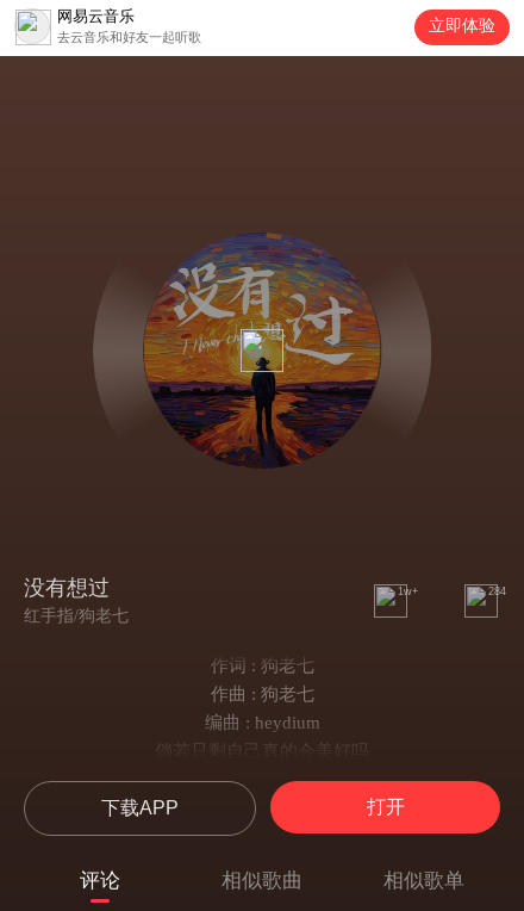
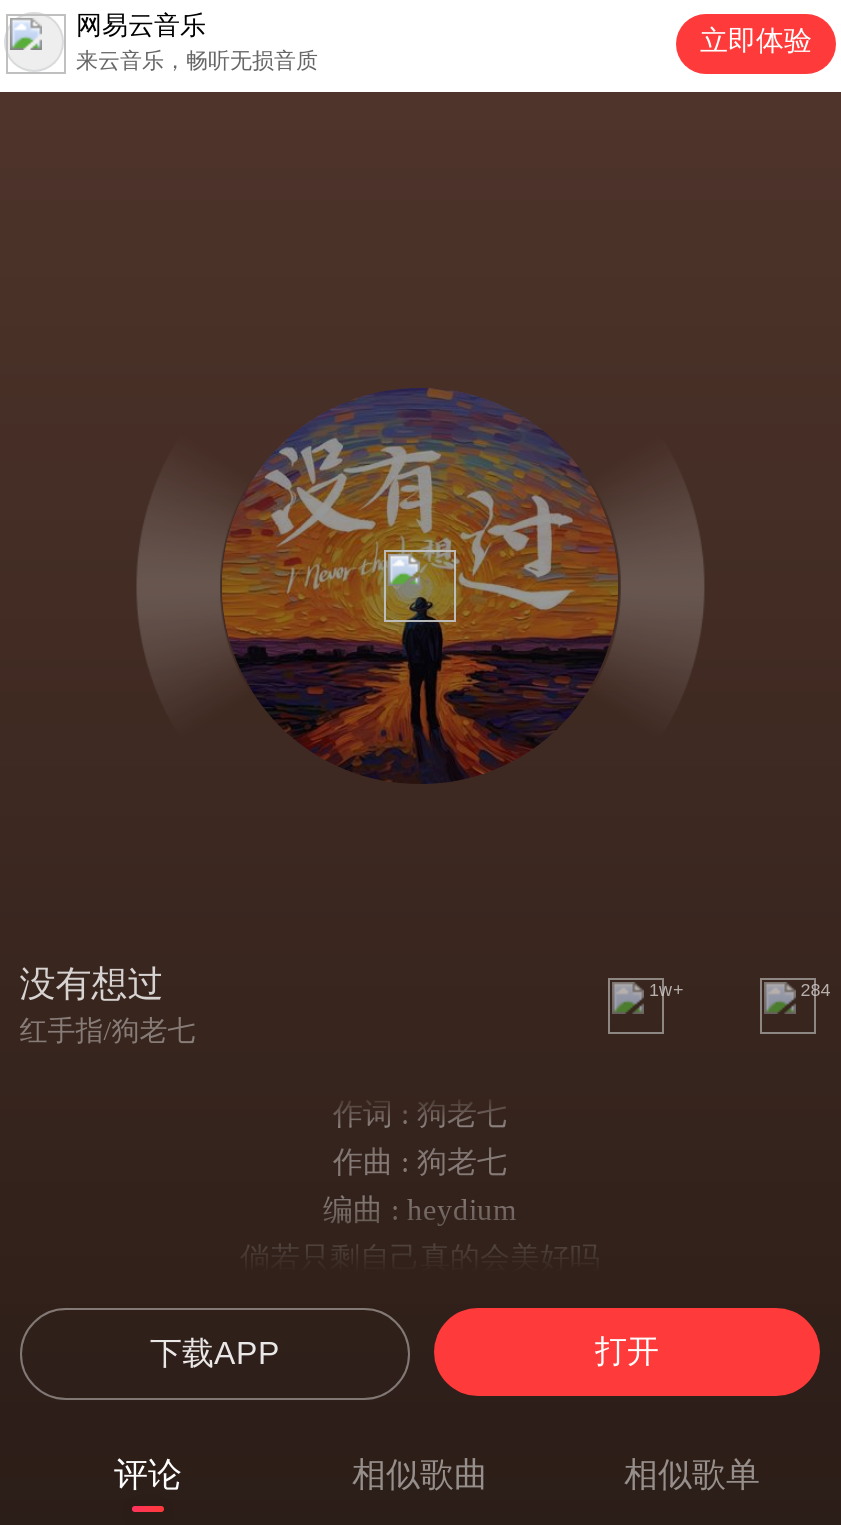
- 去云音乐和好友一起听歌
+ 来云音乐，畅听无损音质
